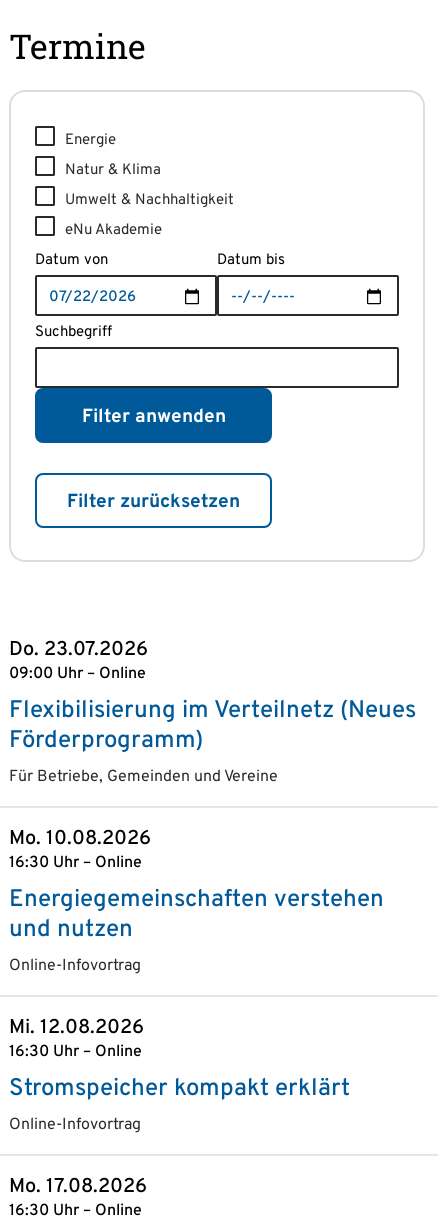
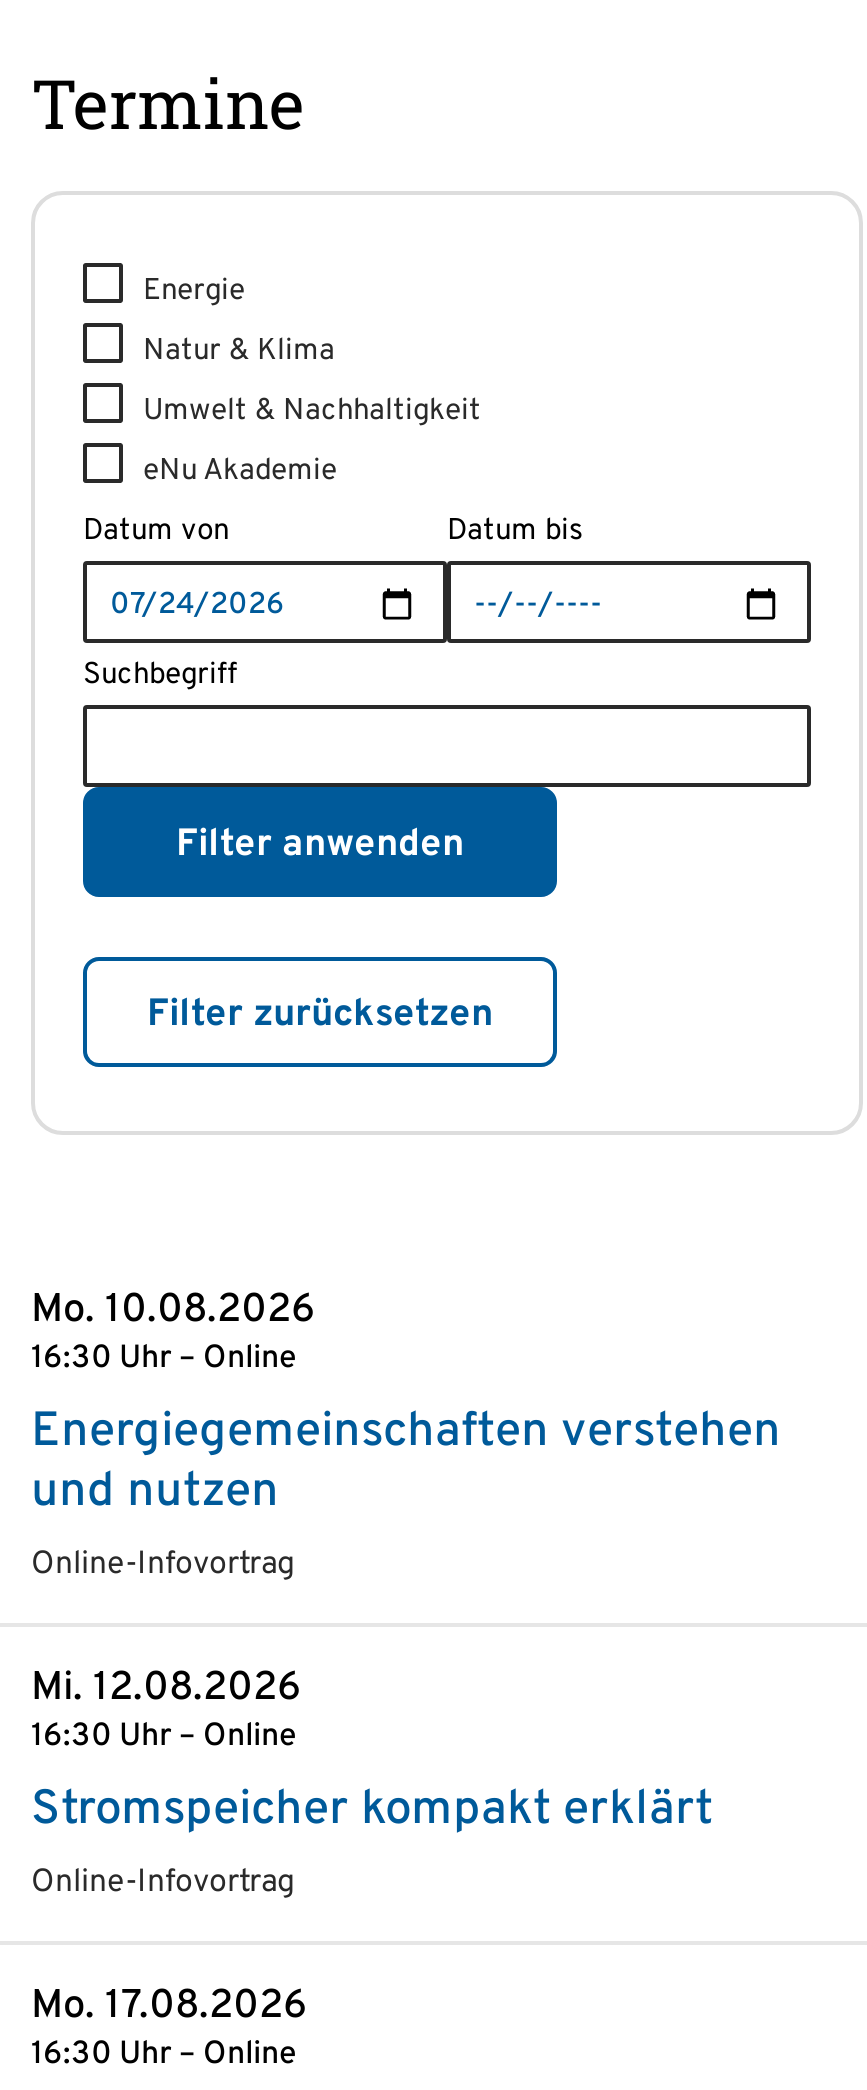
- Do. 23.07.2026
- 09:00 Uhr – Online
- Flexibilisierung im Verteilnetz (Neues
- Förderprogramm)
- Für Betriebe, Gemeinden und Vereine
